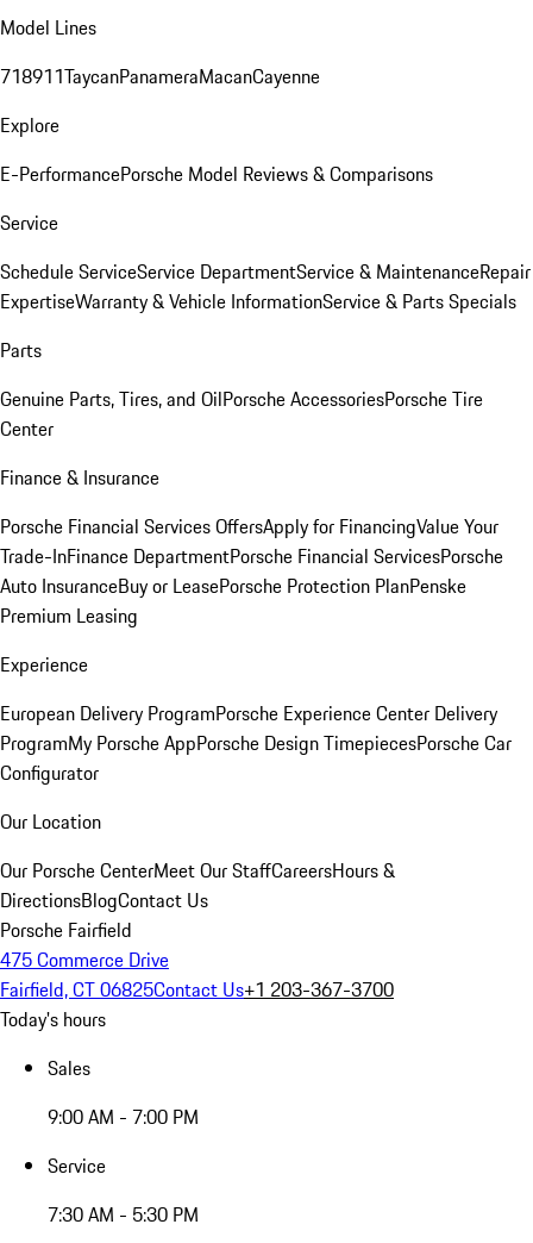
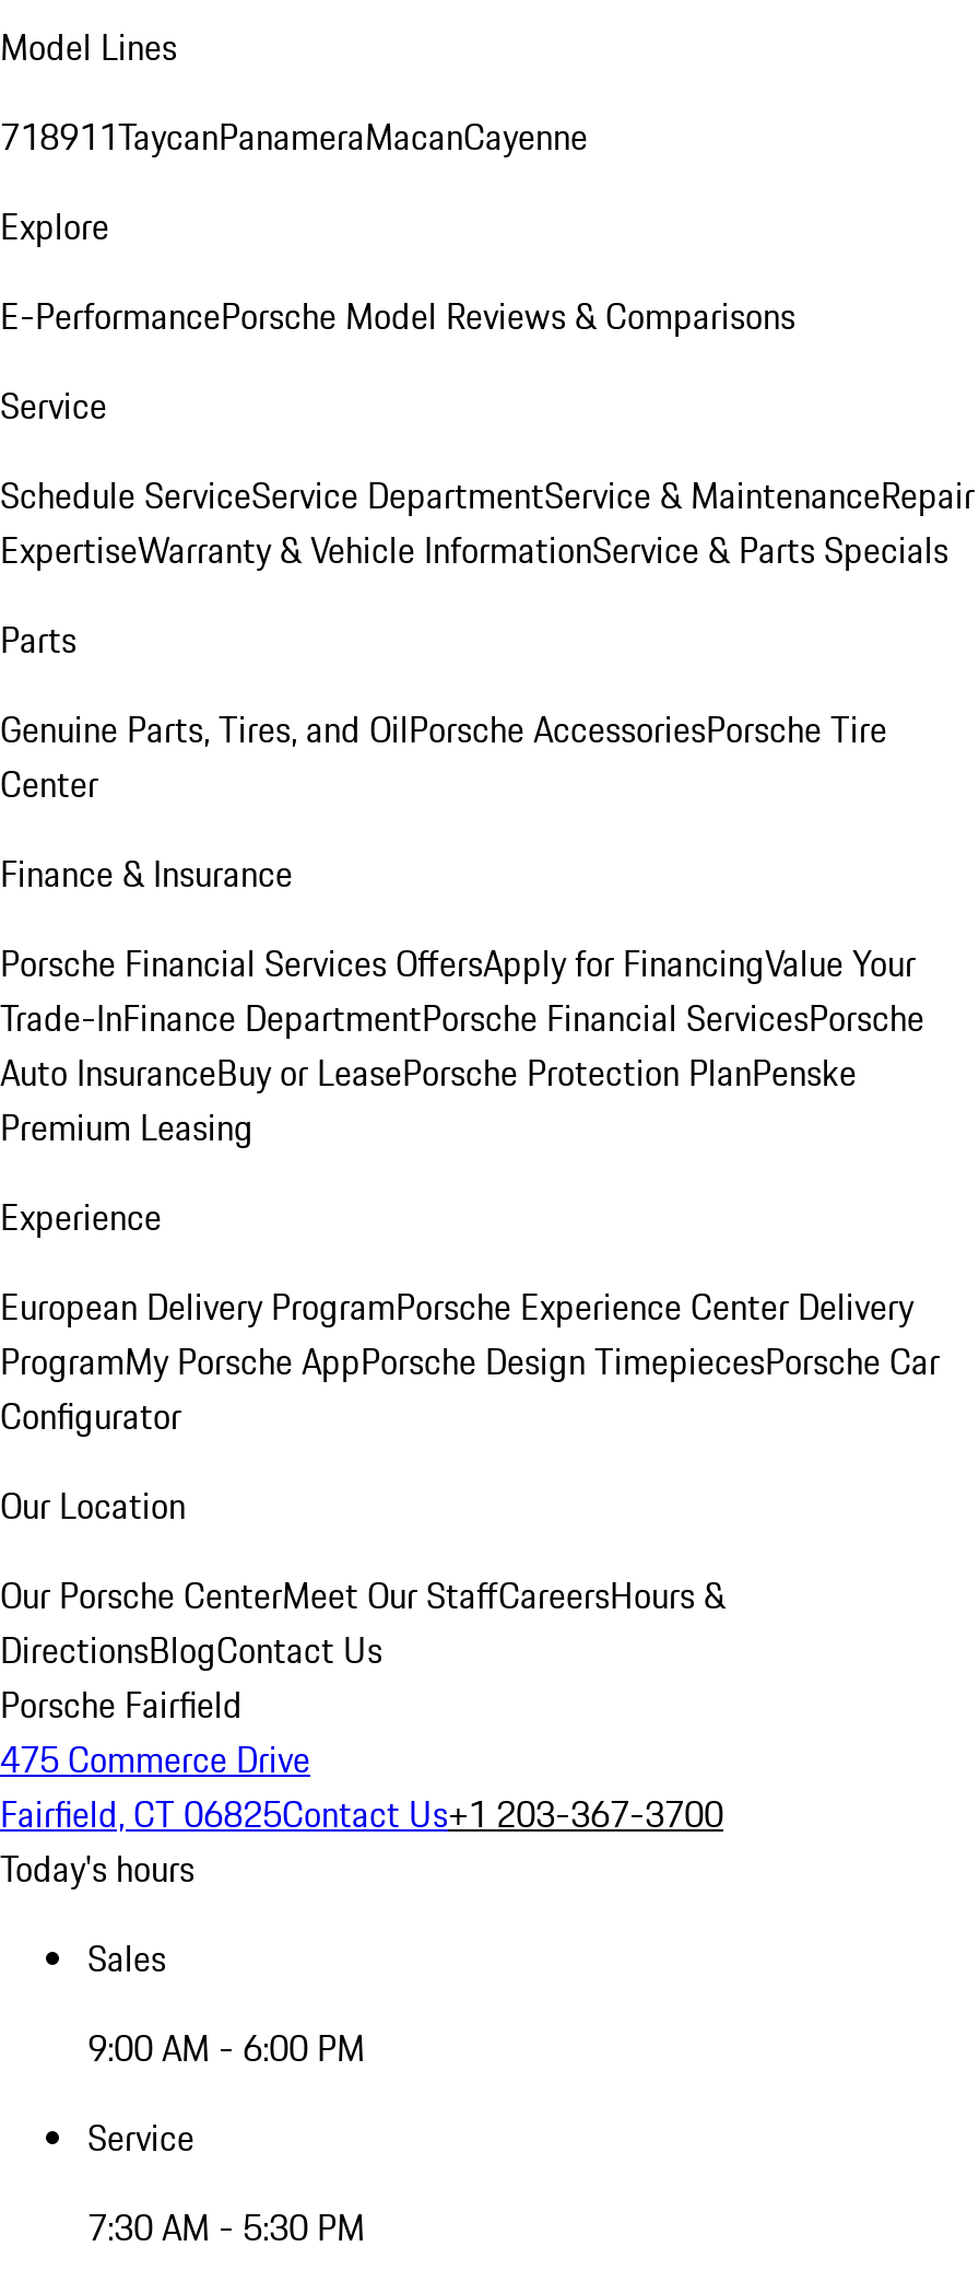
- 9:00 AM - 7:00 PM
+ 9:00 AM - 6:00 PM
